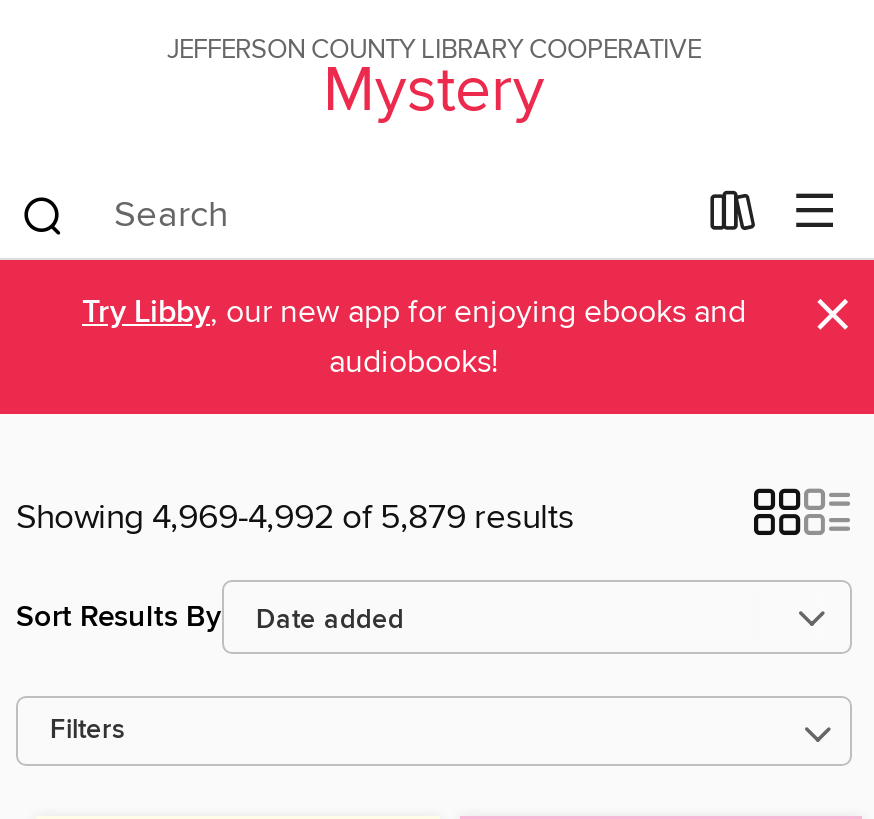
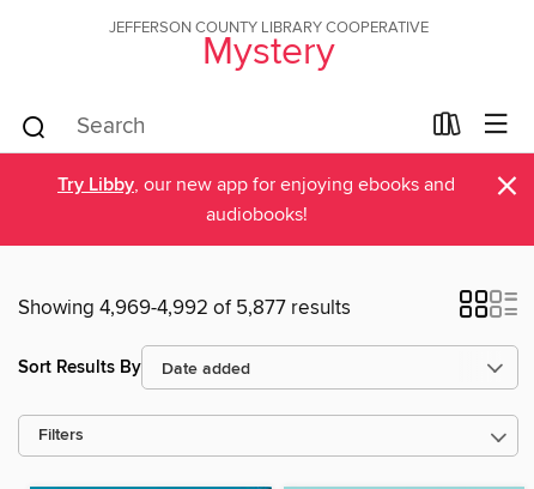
- Showing 4,969-4,992 of 5,879 results
+ Showing 4,969-4,992 of 5,877 results
